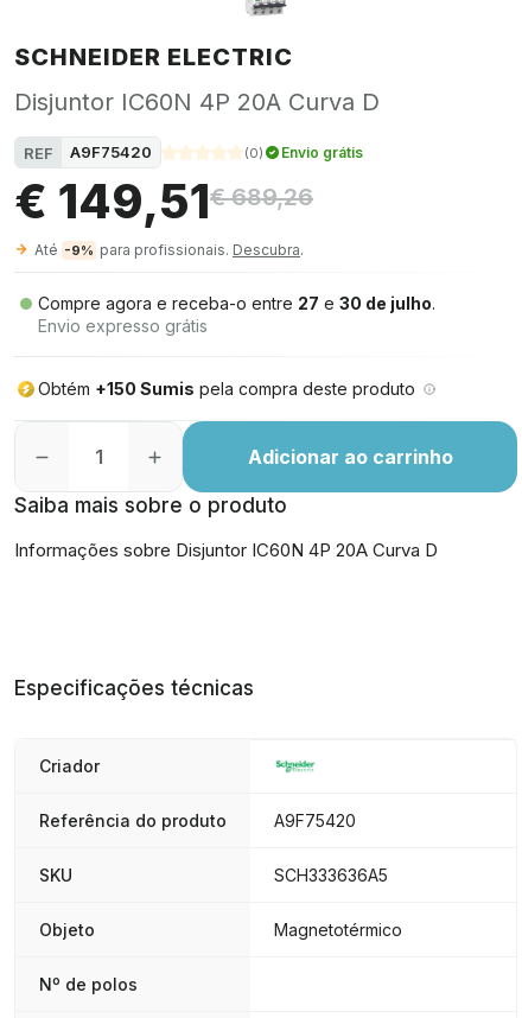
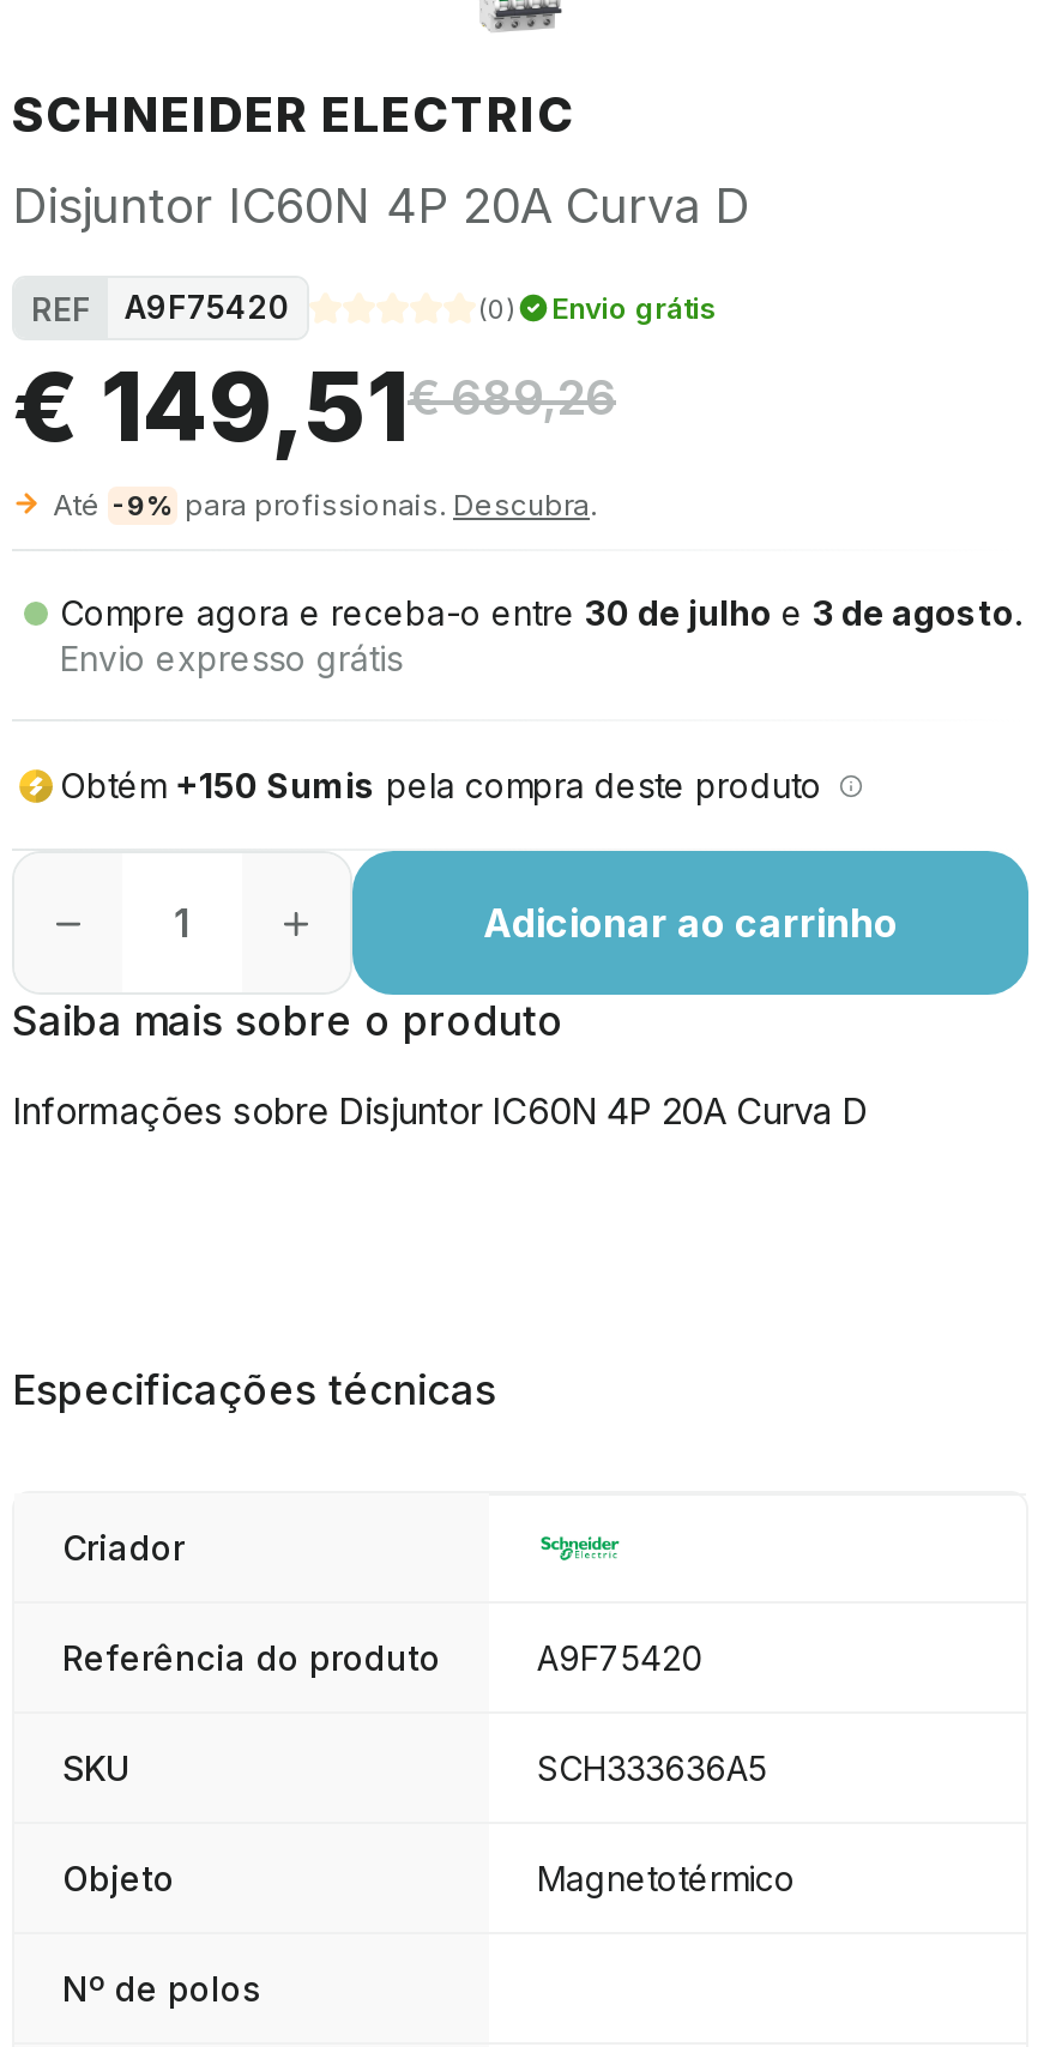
- Compre agora e receba-o entre 27 e 30 de julho.
+ Compre agora e receba-o entre 30 de julho e 3 de agosto.
